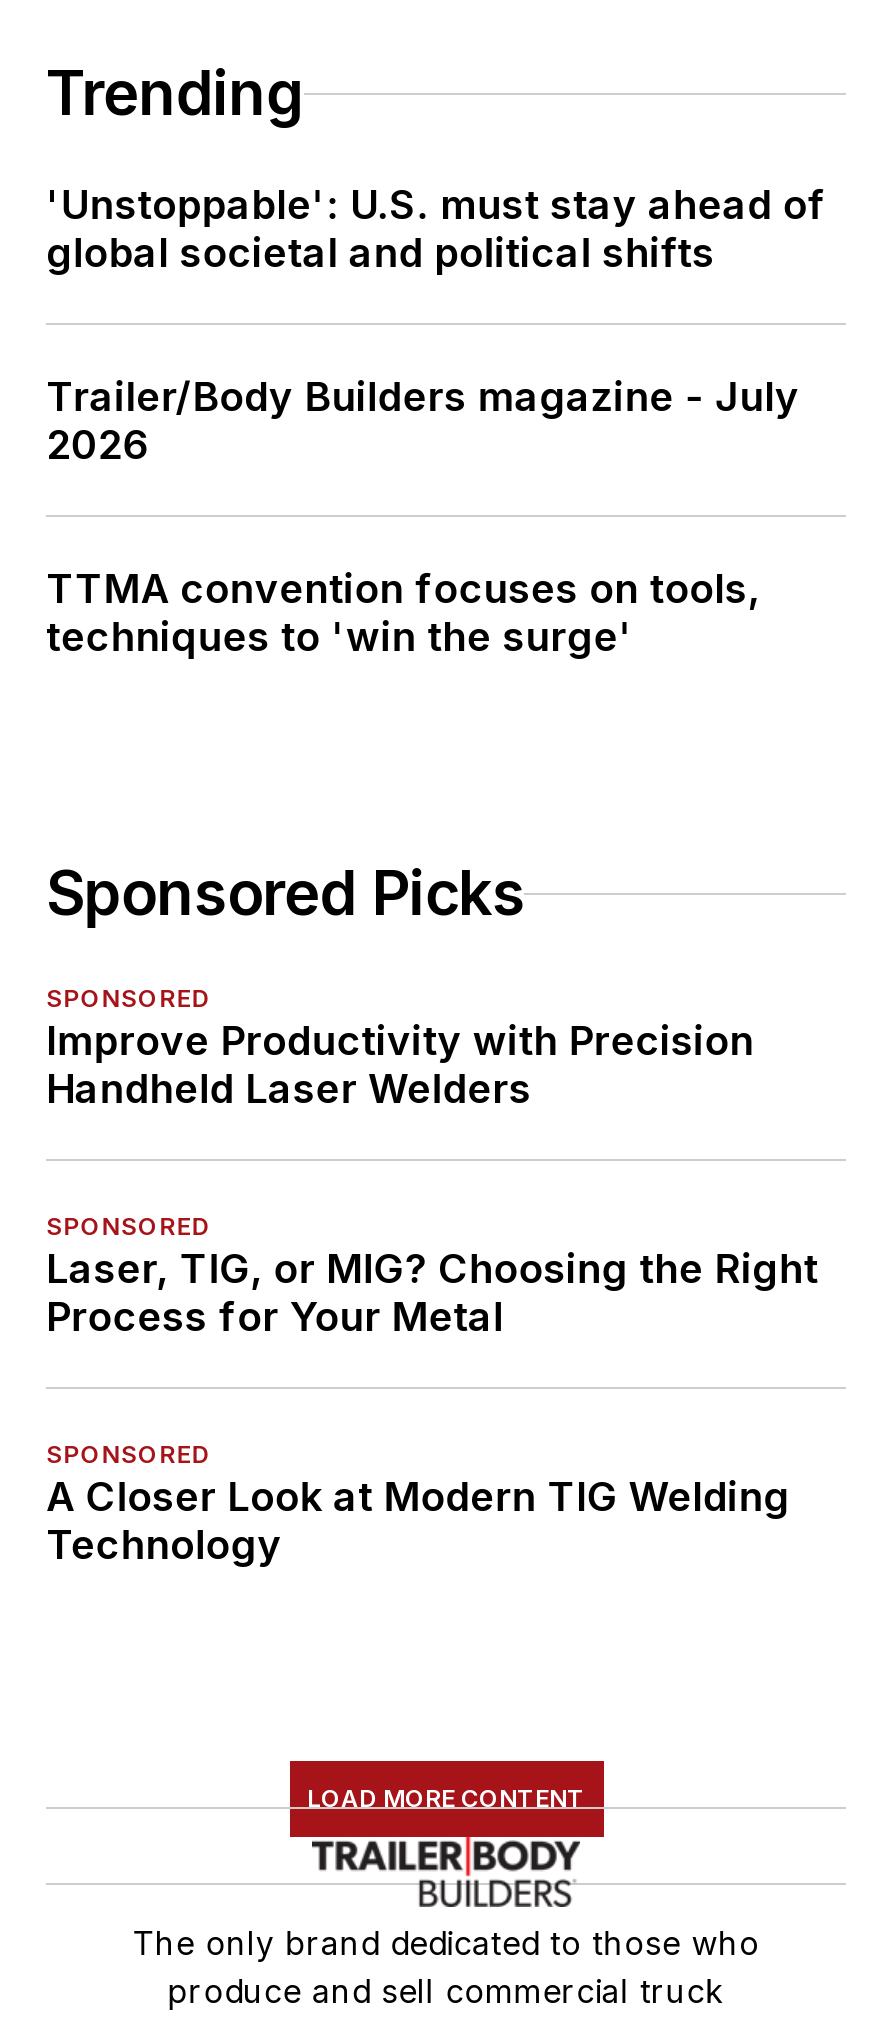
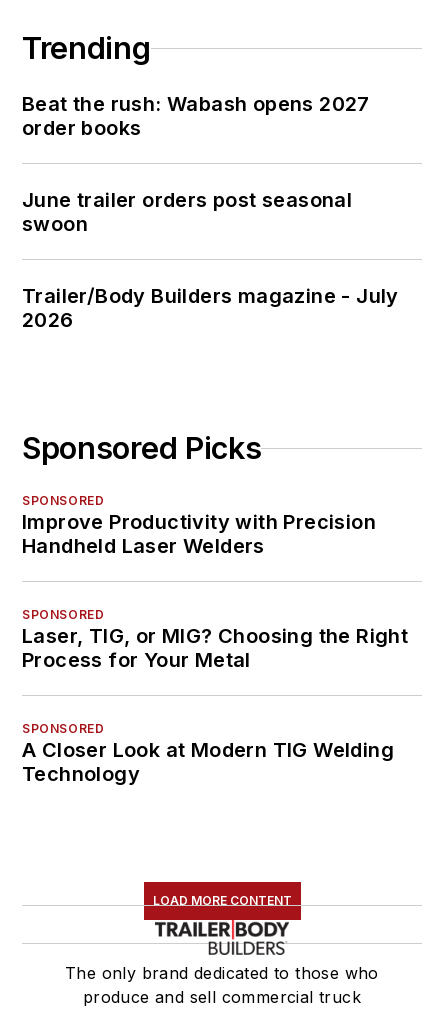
- 'Unstoppable': U.S. must stay ahead of
- global societal and political shifts
+ Beat the rush: Wabash opens 2027
+ order books
+ June trailer orders post seasonal
+ swoon

moved down: Trailer/Body Builders magazine - July | 2026

- TTMA convention focuses on tools,
- techniques to 'win the surge'
